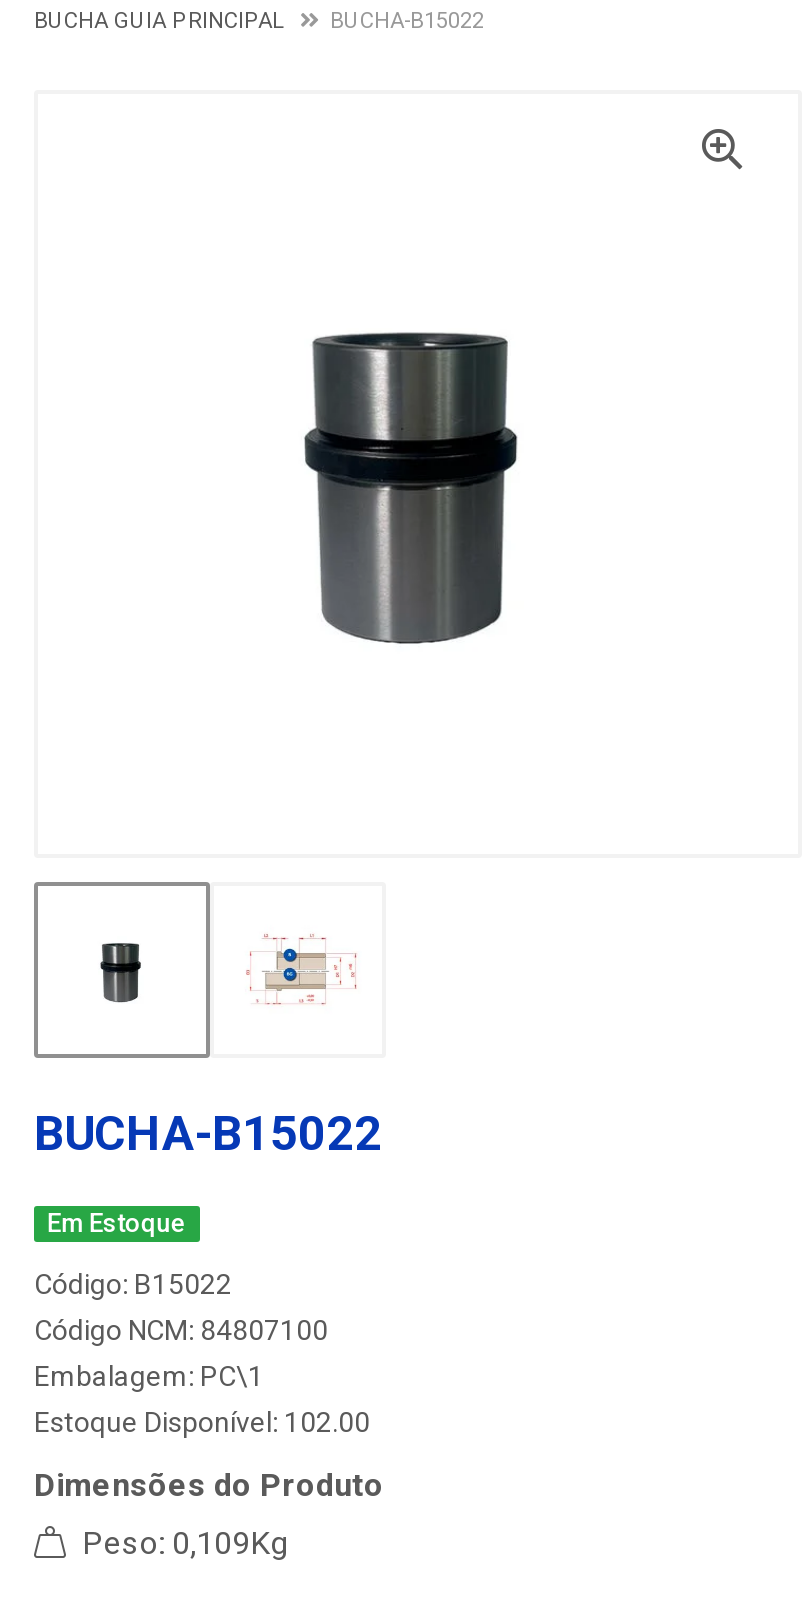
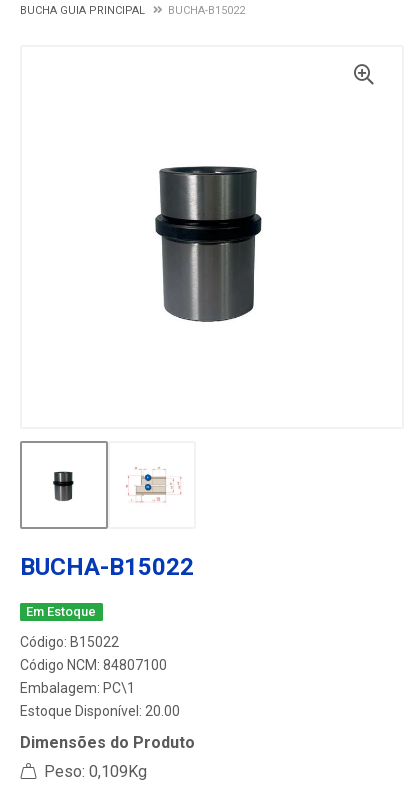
- Estoque Disponível: 102.00
+ Estoque Disponível: 20.00
